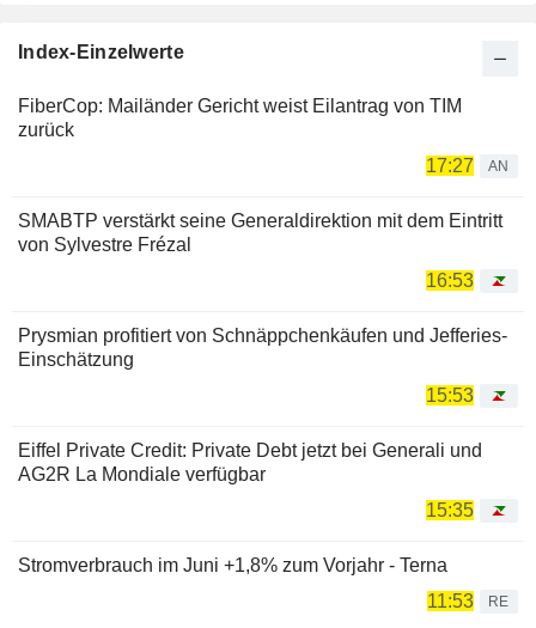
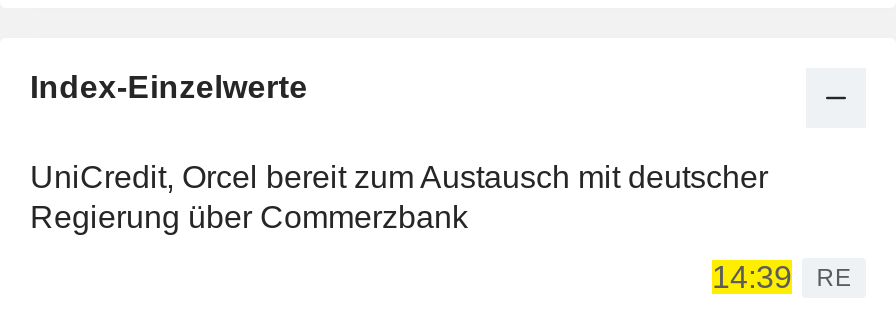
- FiberCop: Mailänder Gericht weist Eilantrag von TIM
- zurück
- 17:27
- AN
- SMABTP verstärkt seine Generaldirektion mit dem Eintritt
- von Sylvestre Frézal
- 16:53
- Prysmian profitiert von Schnäppchenkäufen und Jefferies-
- Einschätzung
- 15:53
- Eiffel Private Credit: Private Debt jetzt bei Generali und
- AG2R La Mondiale verfügbar
- 15:35
- Stromverbrauch im Juni +1,8% zum Vorjahr - Terna
- 11:53
+ UniCredit, Orcel bereit zum Austausch mit deutscher
+ Regierung über Commerzbank
+ 14:39
